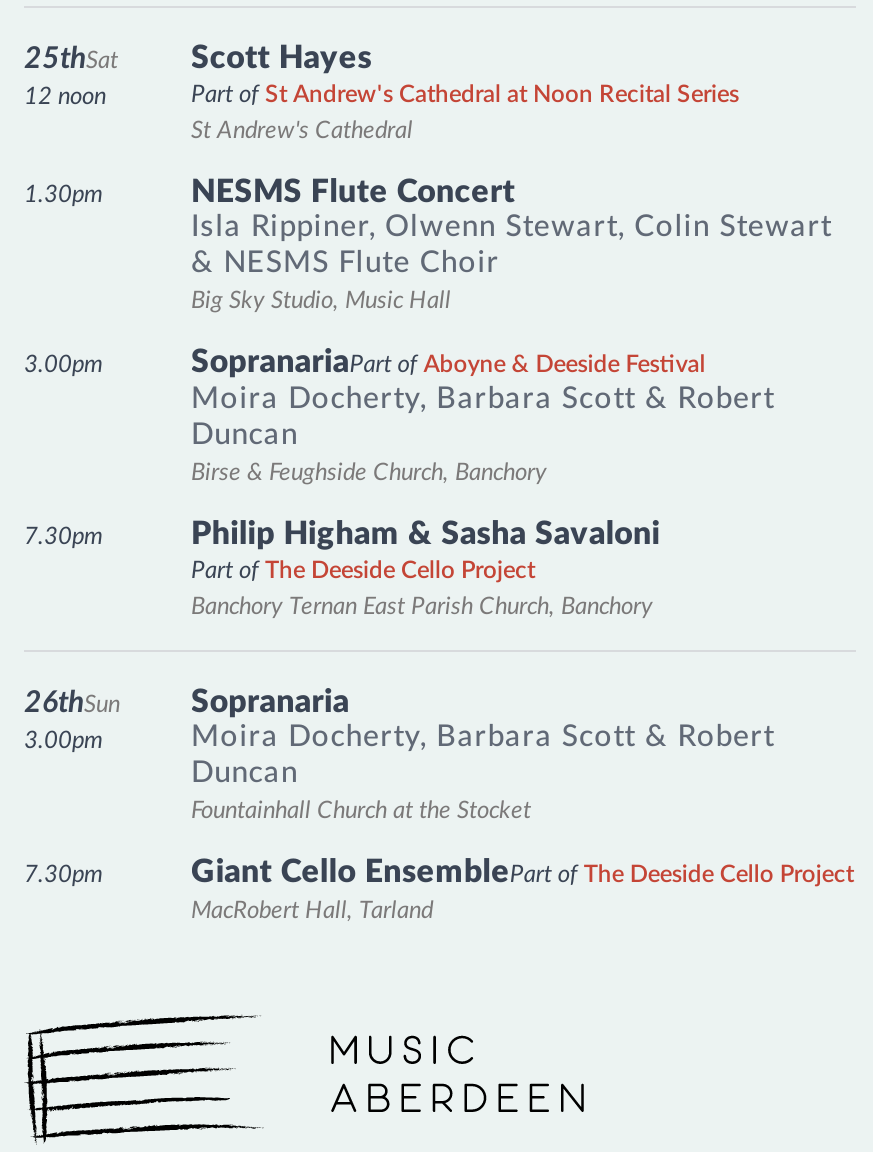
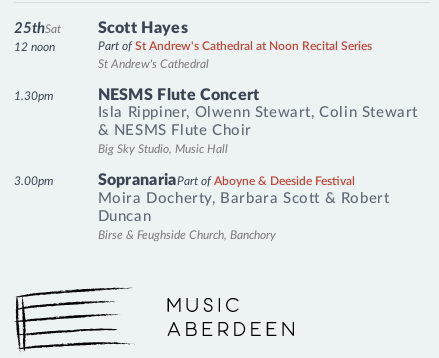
- 7.30pm

- Philip Higham & Sasha Savaloni
- Part of The Deeside Cello Project
- Banchory Ternan East Parish Church, Banchory

- Sun
- 26th
- 3.00pm

- Sopranaria
- Moira Docherty, Barbara Scott & Robert
- Duncan
- Fountainhall Church at the Stocket

- 7.30pm

- Giant Cello EnsemblePart ofThe Deeside Cello Project
- MacRobert Hall, Tarland
